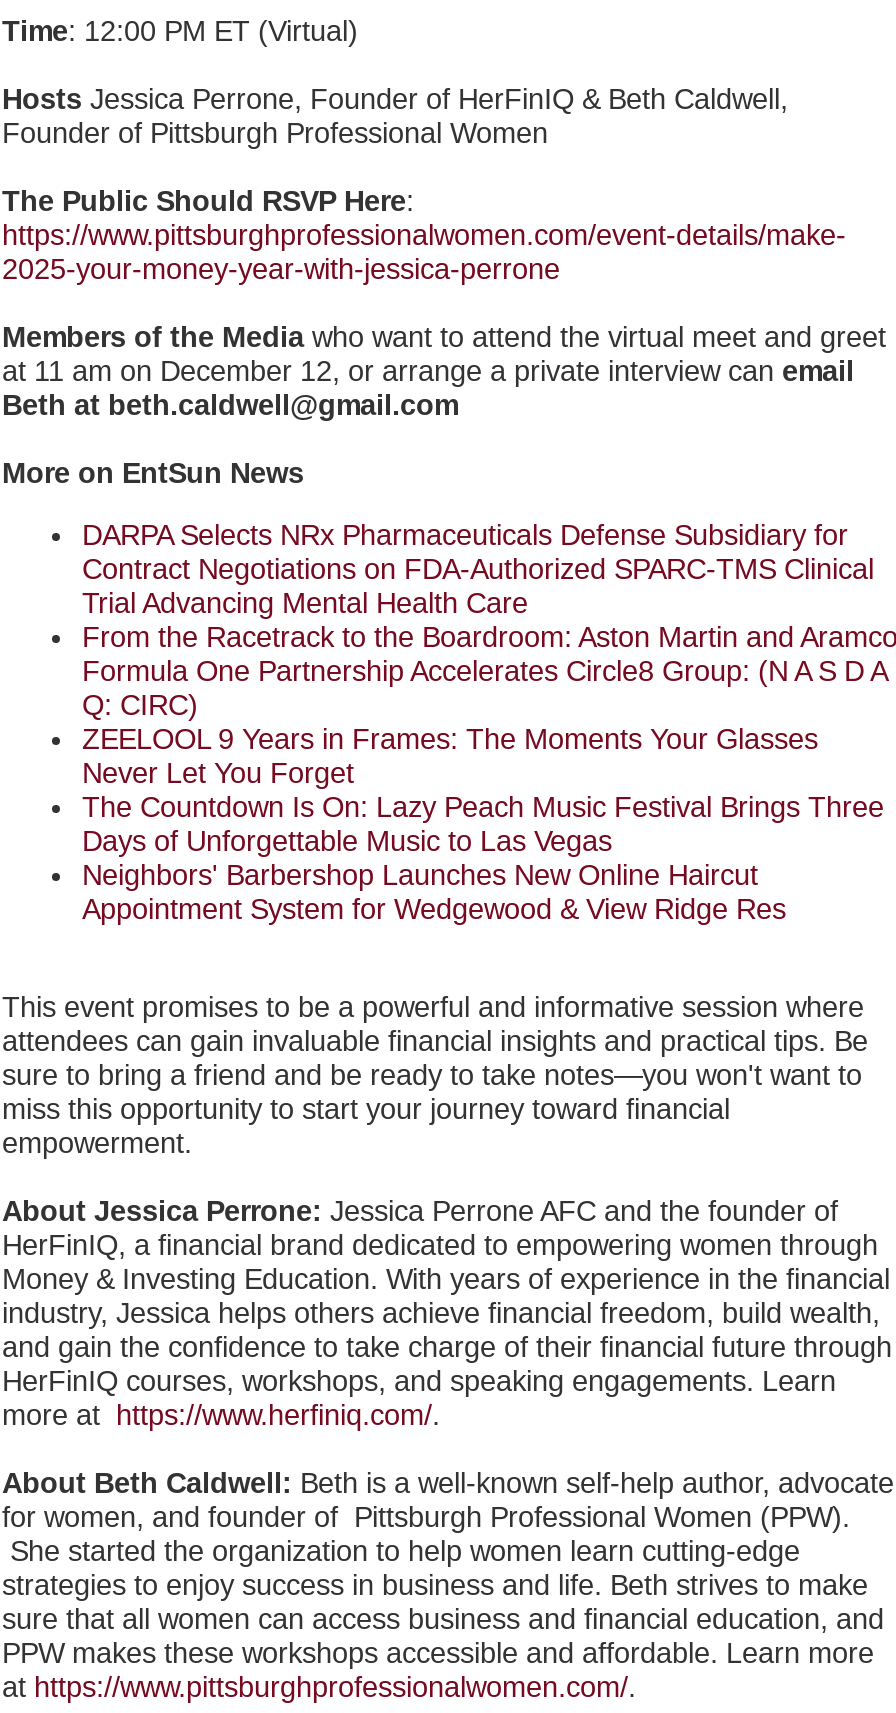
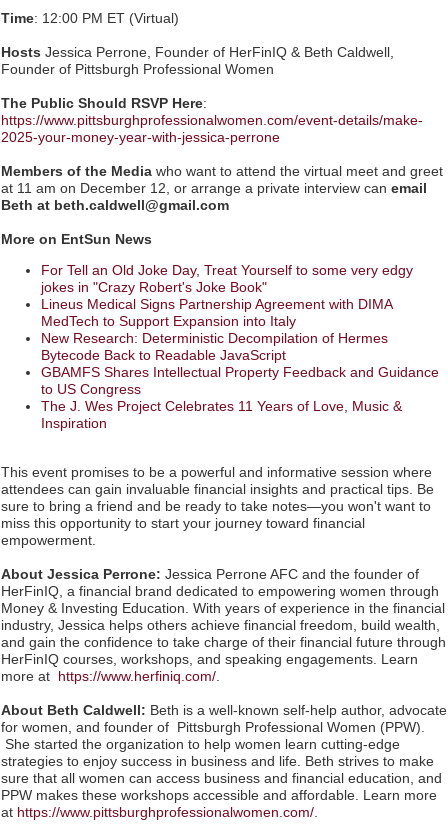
- DARPA Selects NRx Pharmaceuticals Defense Subsidiary for
- Contract Negotiations on FDA-Authorized SPARC-TMS Clinical
- Trial Advancing Mental Health Care
- From the Racetrack to the Boardroom: Aston Martin and Aramco
- Formula One Partnership Accelerates Circle8 Group: (N A S D A
- Q: CIRC)
- ZEELOOL 9 Years in Frames: The Moments Your Glasses
- Never Let You Forget
- The Countdown Is On: Lazy Peach Music Festival Brings Three
- Days of Unforgettable Music to Las Vegas
- Neighbors' Barbershop Launches New Online Haircut
- Appointment System for Wedgewood & View Ridge Res
+ For Tell an Old Joke Day, Treat Yourself to some very edgy
+ jokes in "Crazy Robert's Joke Book"
+ Lineus Medical Signs Partnership Agreement with DIMA
+ MedTech to Support Expansion into Italy
+ New Research: Deterministic Decompilation of Hermes
+ Bytecode Back to Readable JavaScript
+ GBAMFS Shares Intellectual Property Feedback and Guidance
+ to US Congress
+ The J. Wes Project Celebrates 11 Years of Love, Music &
+ Inspiration
